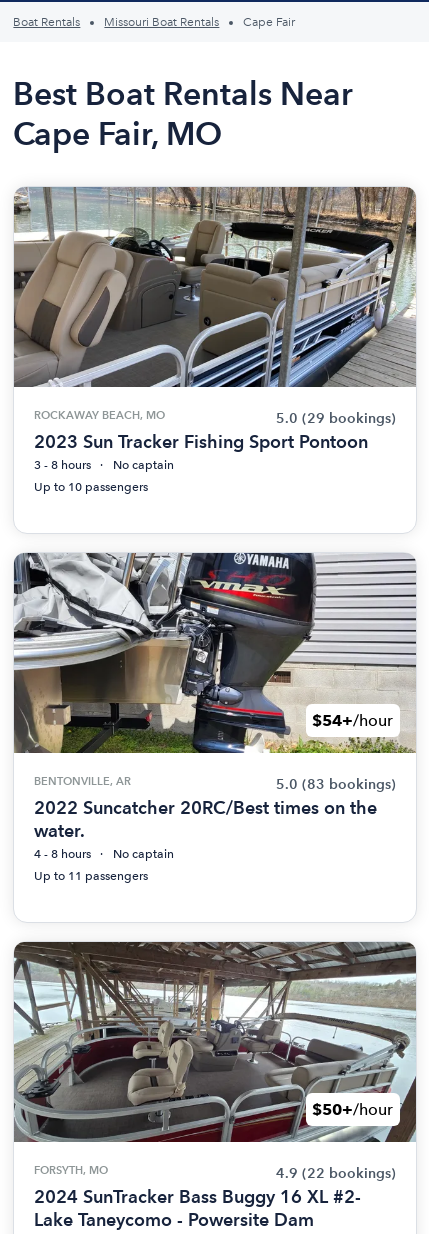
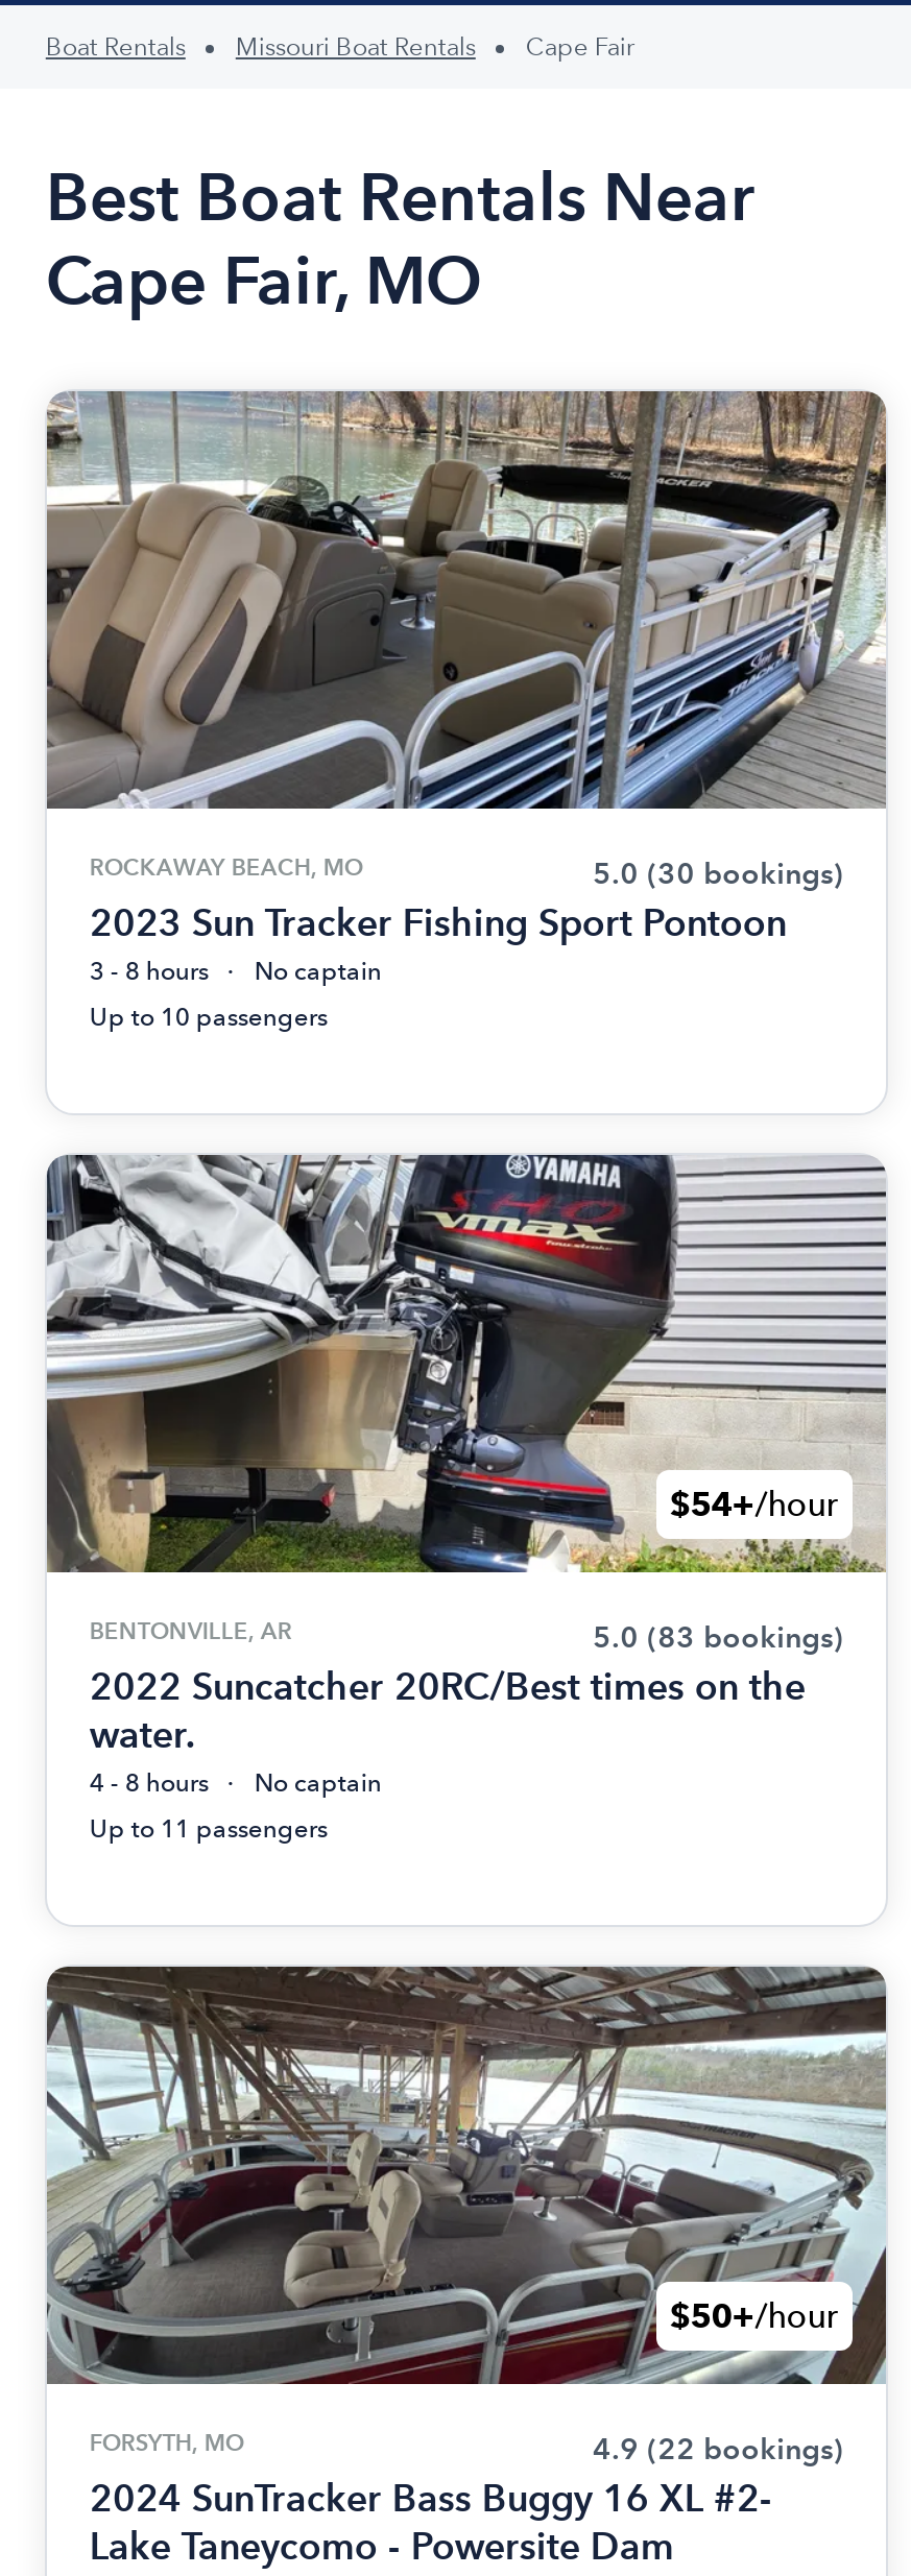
- 5.0 (29 bookings)
+ 5.0 (30 bookings)
